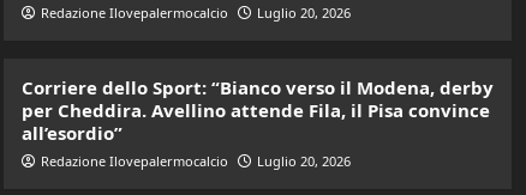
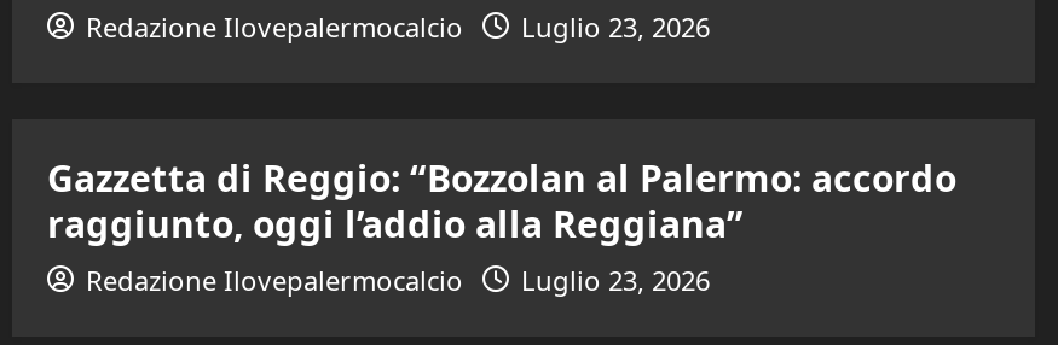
- Redazione Ilovepalermocalcio Luglio 20, 2026
+ Redazione Ilovepalermocalcio Luglio 23, 2026

- Corriere dello Sport: “Bianco verso il Modena, derby
- per Cheddira. Avellino attende Fila, il Pisa convince
- all’esordio”
+ Gazzetta di Reggio: “Bozzolan al Palermo: accordo
+ raggiunto, oggi l’addio alla Reggiana”

- Redazione Ilovepalermocalcio Luglio 20, 2026
+ Redazione Ilovepalermocalcio Luglio 23, 2026
